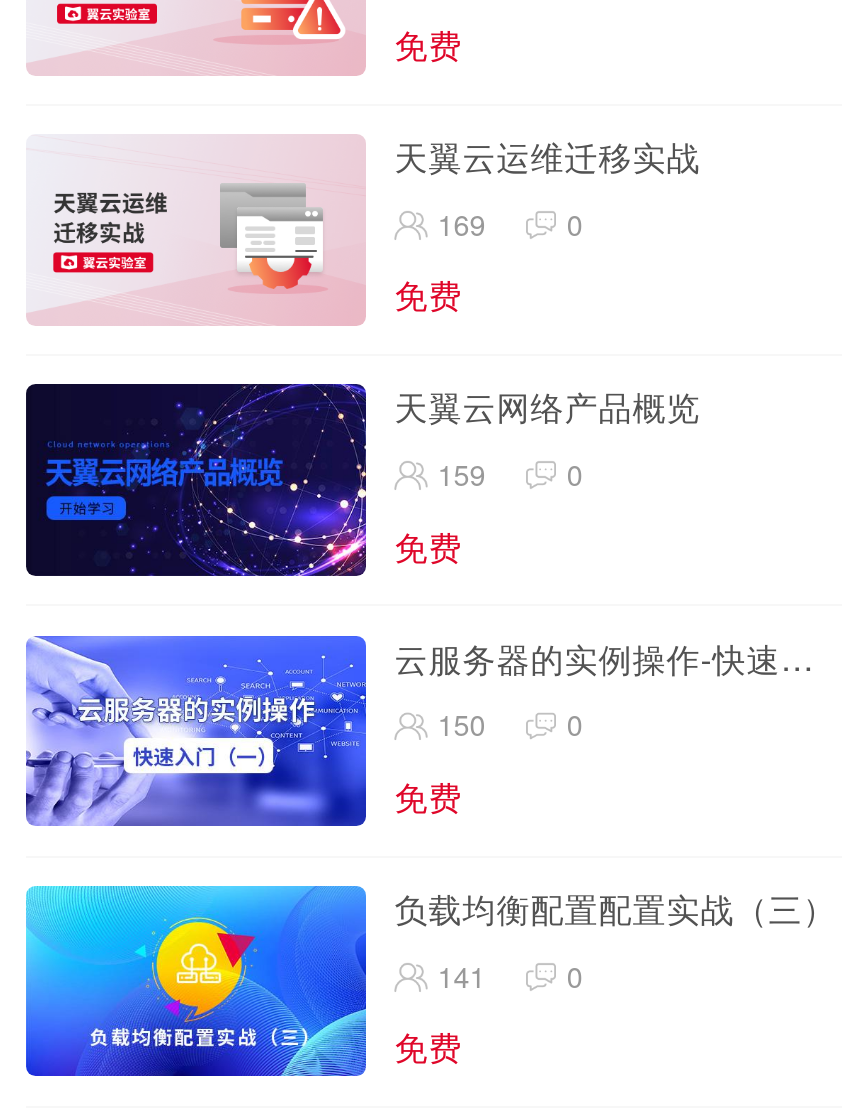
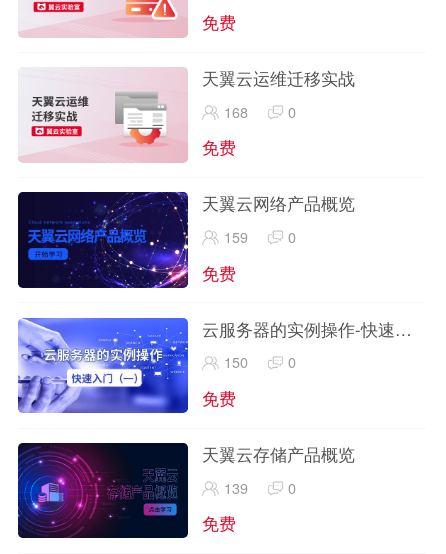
- 169
+ 168

- [image]
- 负载均衡配置配置实战（三）
+ [image]
+ 天翼云存储产品概览

- 141
+ 139
